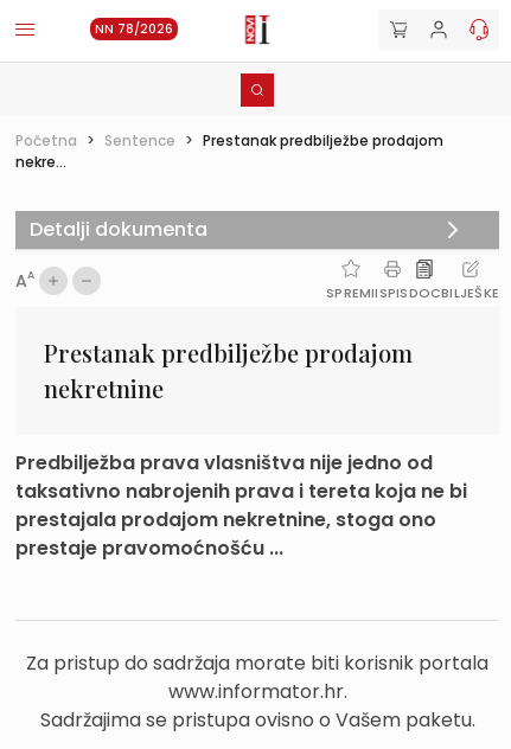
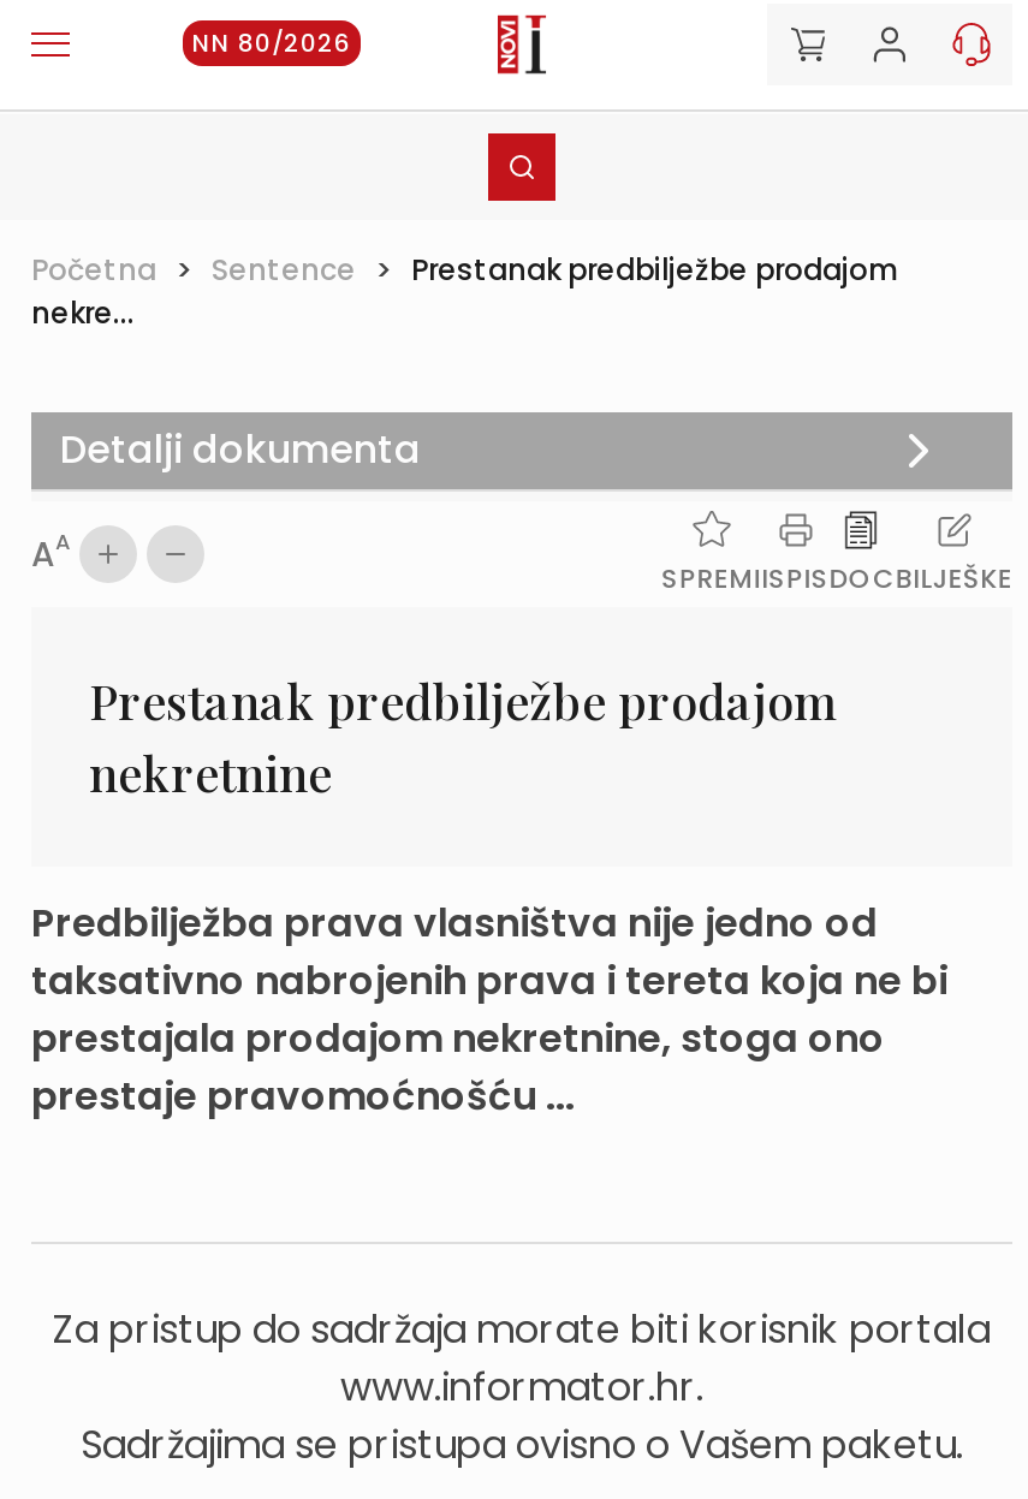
- NN 78/2026
+ NN 80/2026
